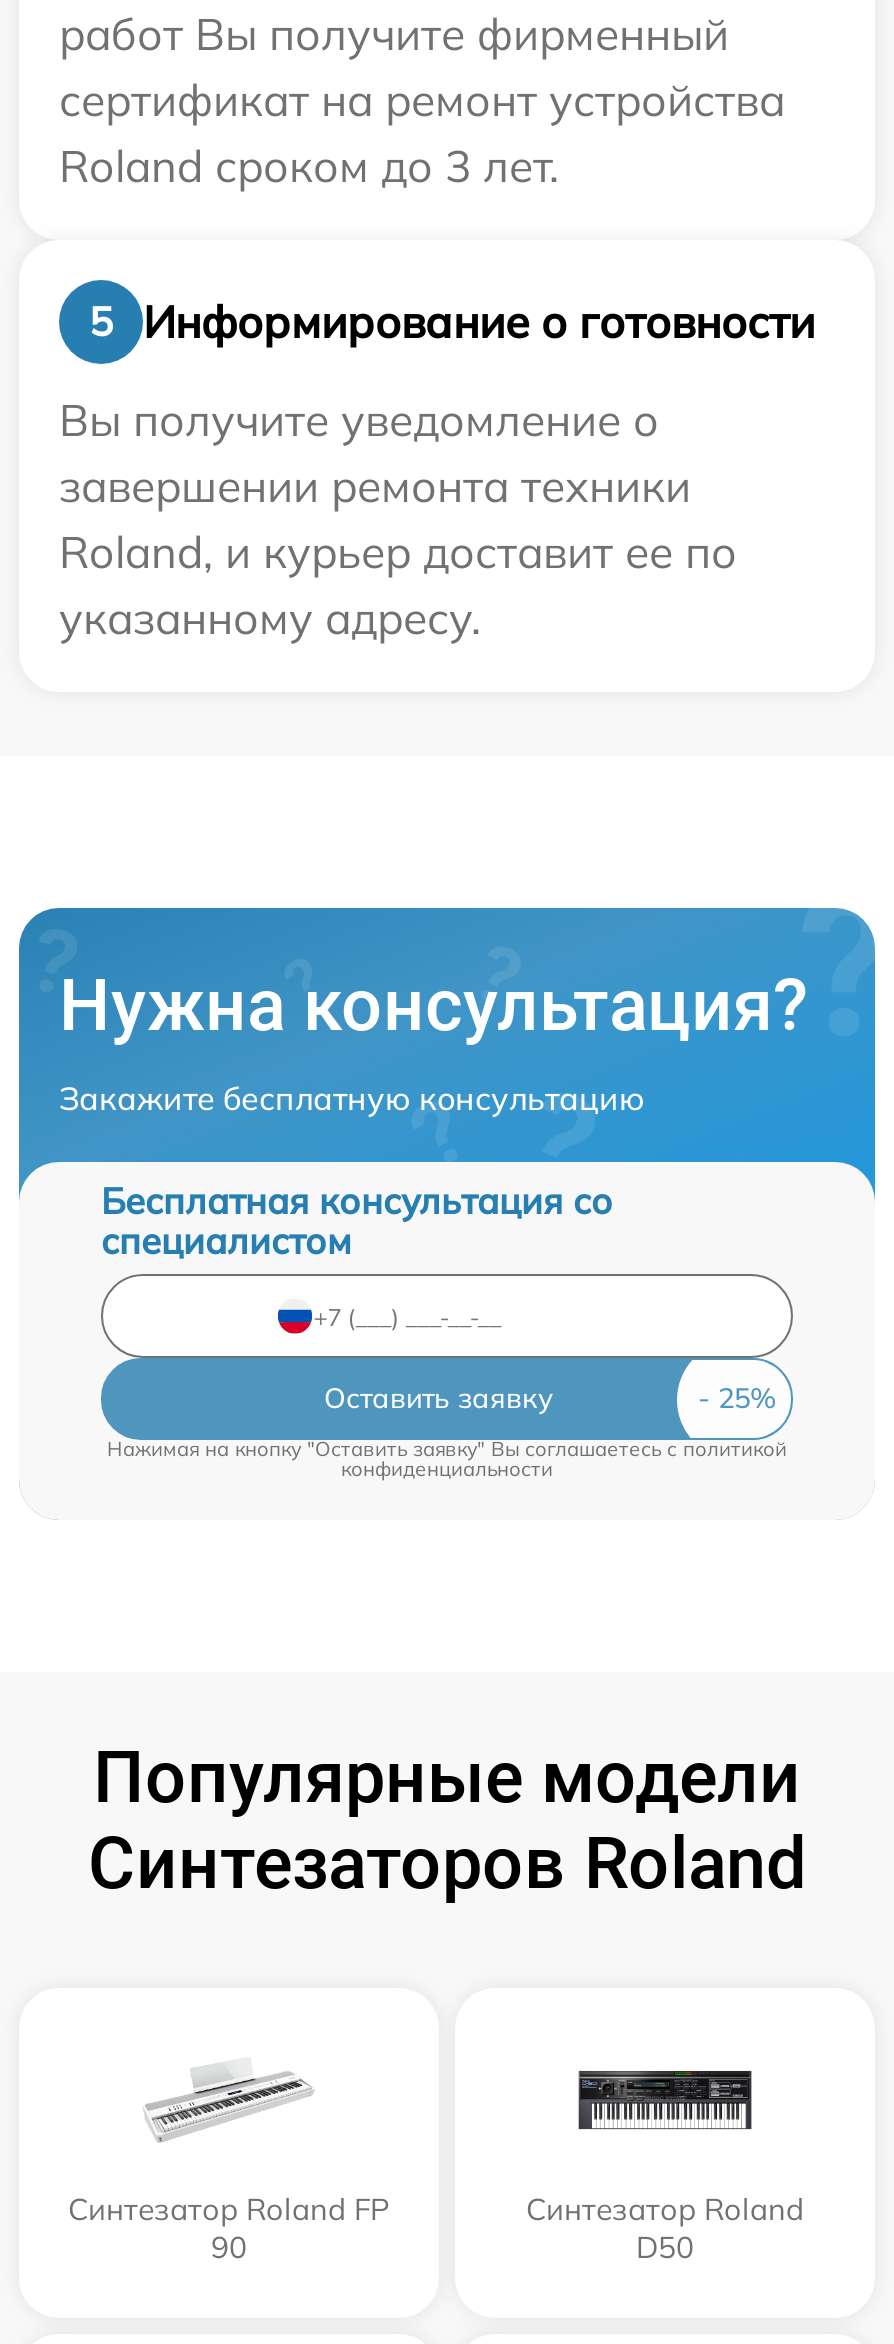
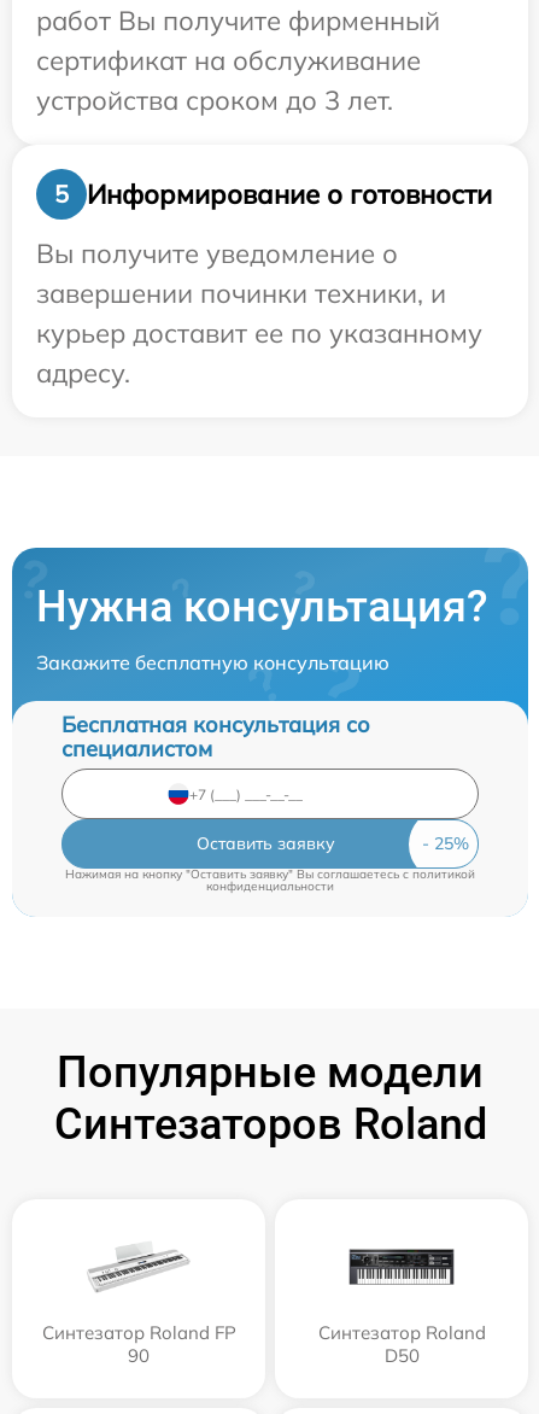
- сертификат на ремонт устройства
- Roland сроком до 3 лет.
+ сертификат на обслуживание
+ устройства сроком до 3 лет.

- завершении ремонта техники
- Roland, и курьер доставит ее по
- указанному адресу.
+ завершении починки техники, и
+ курьер доставит ее по указанному
+ адресу.
